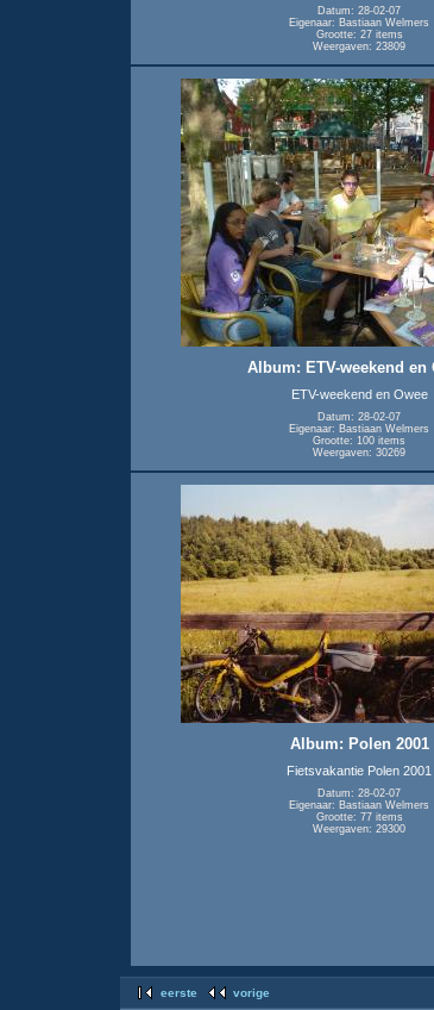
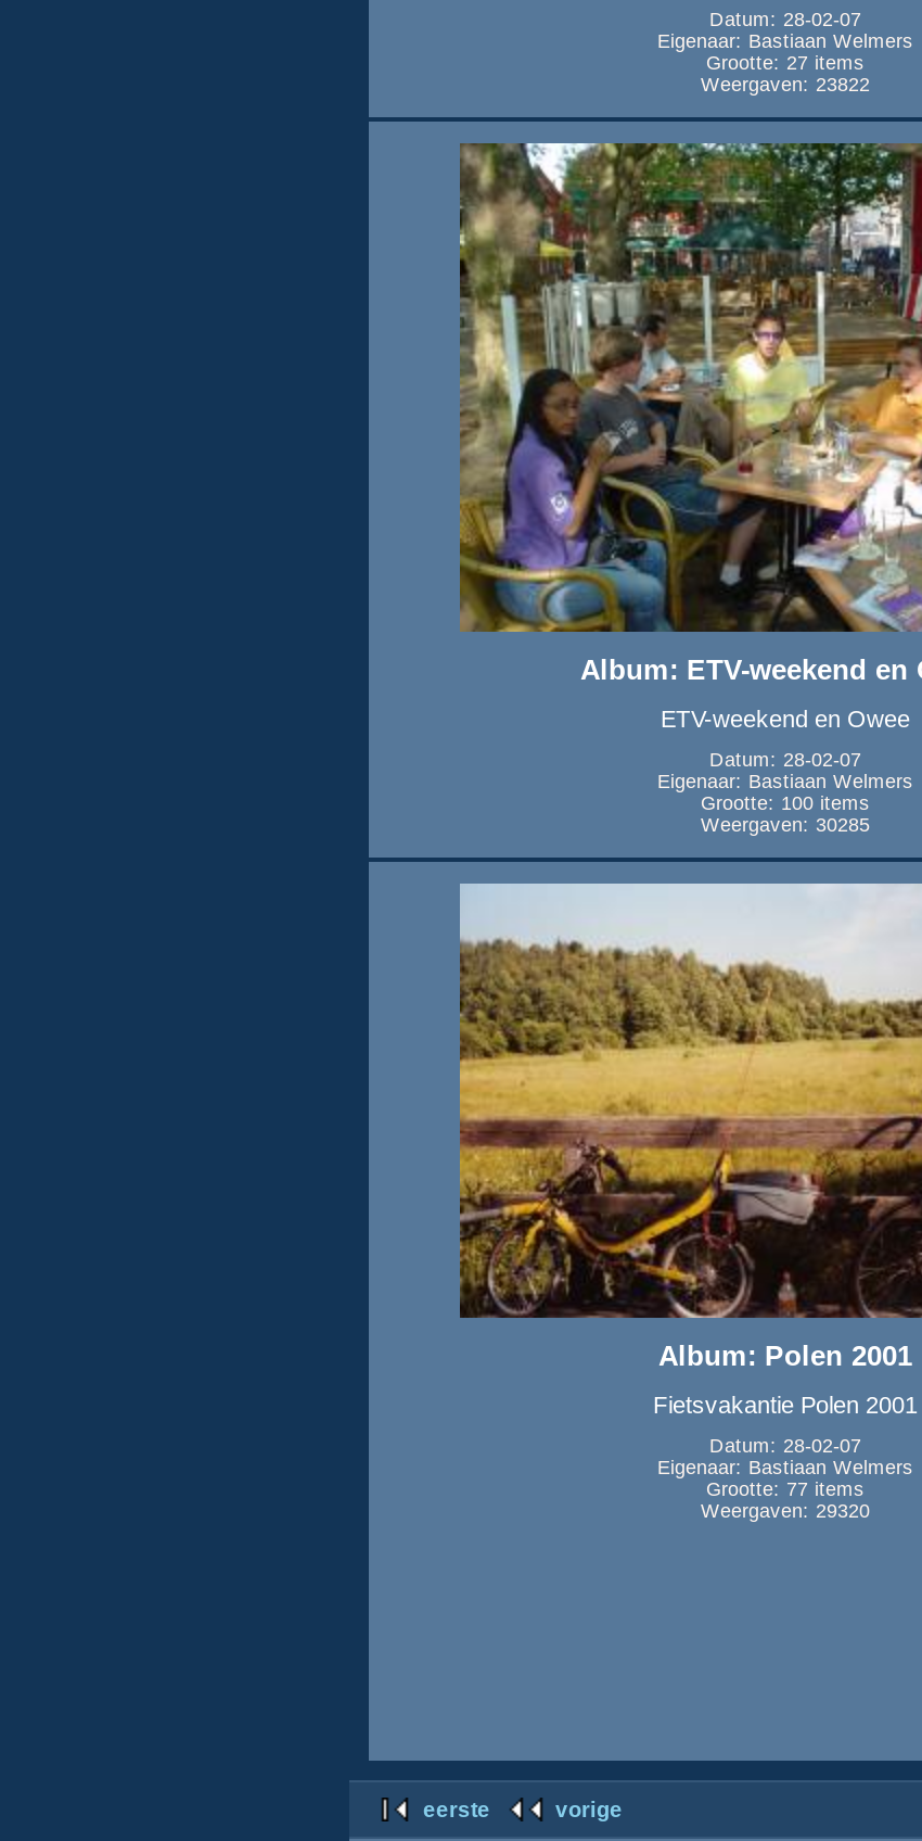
- Weergaven: 23809
+ Weergaven: 23822

- Weergaven: 30269
+ Weergaven: 30285

- Weergaven: 29300
+ Weergaven: 29320
